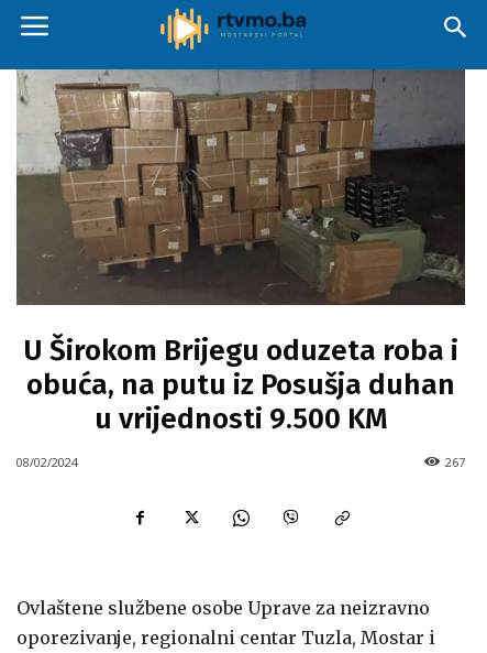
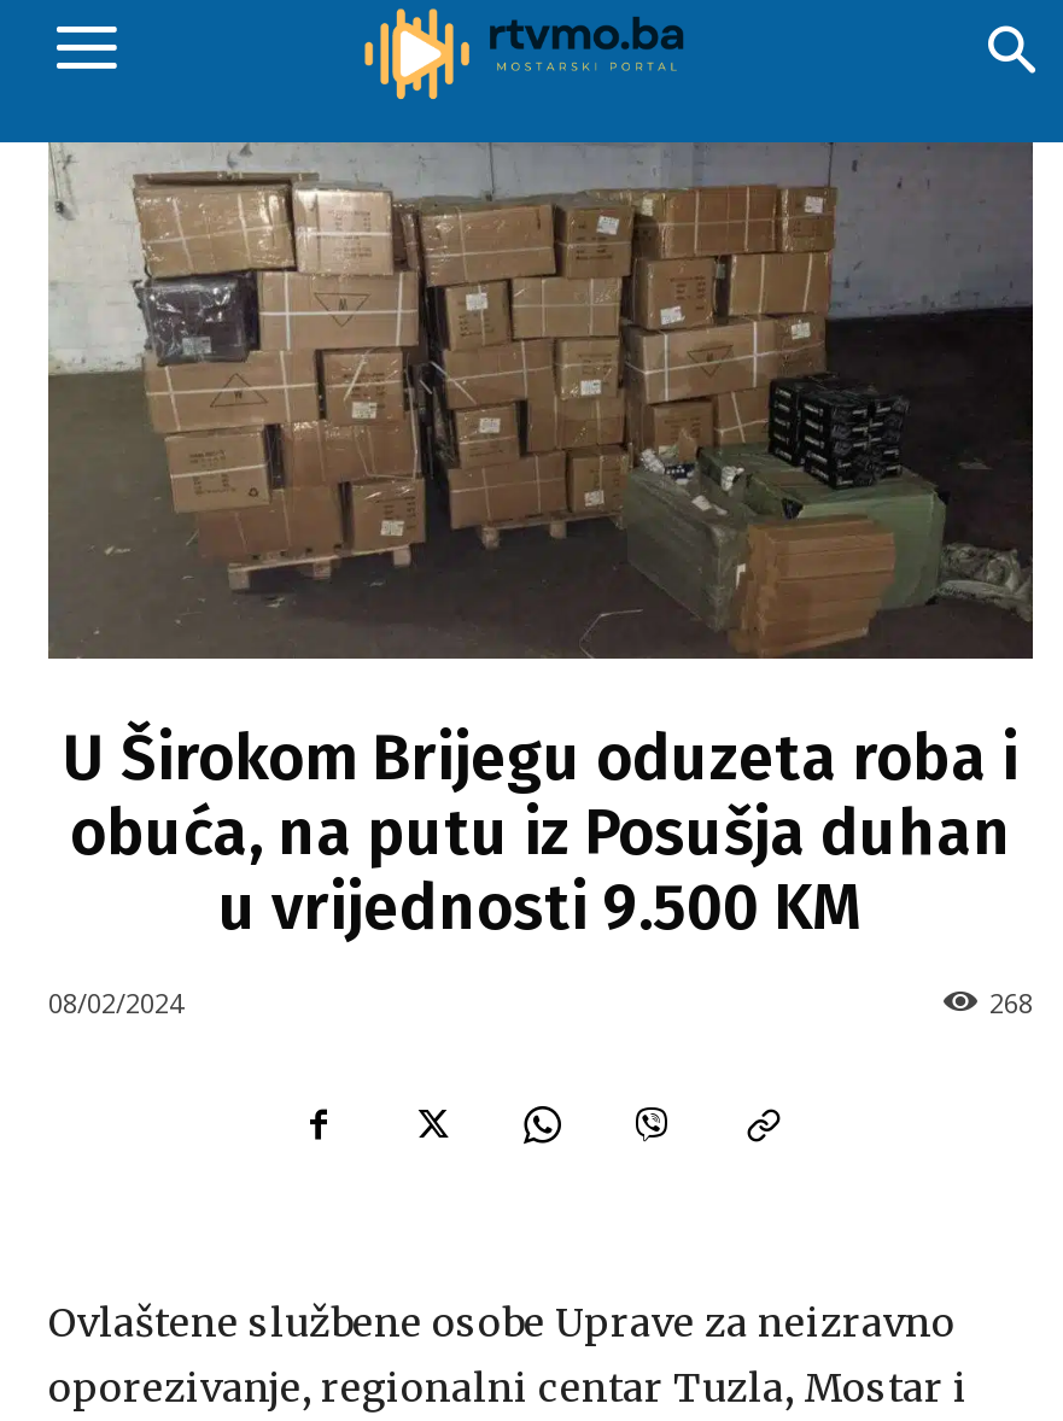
- 267
+ 268
